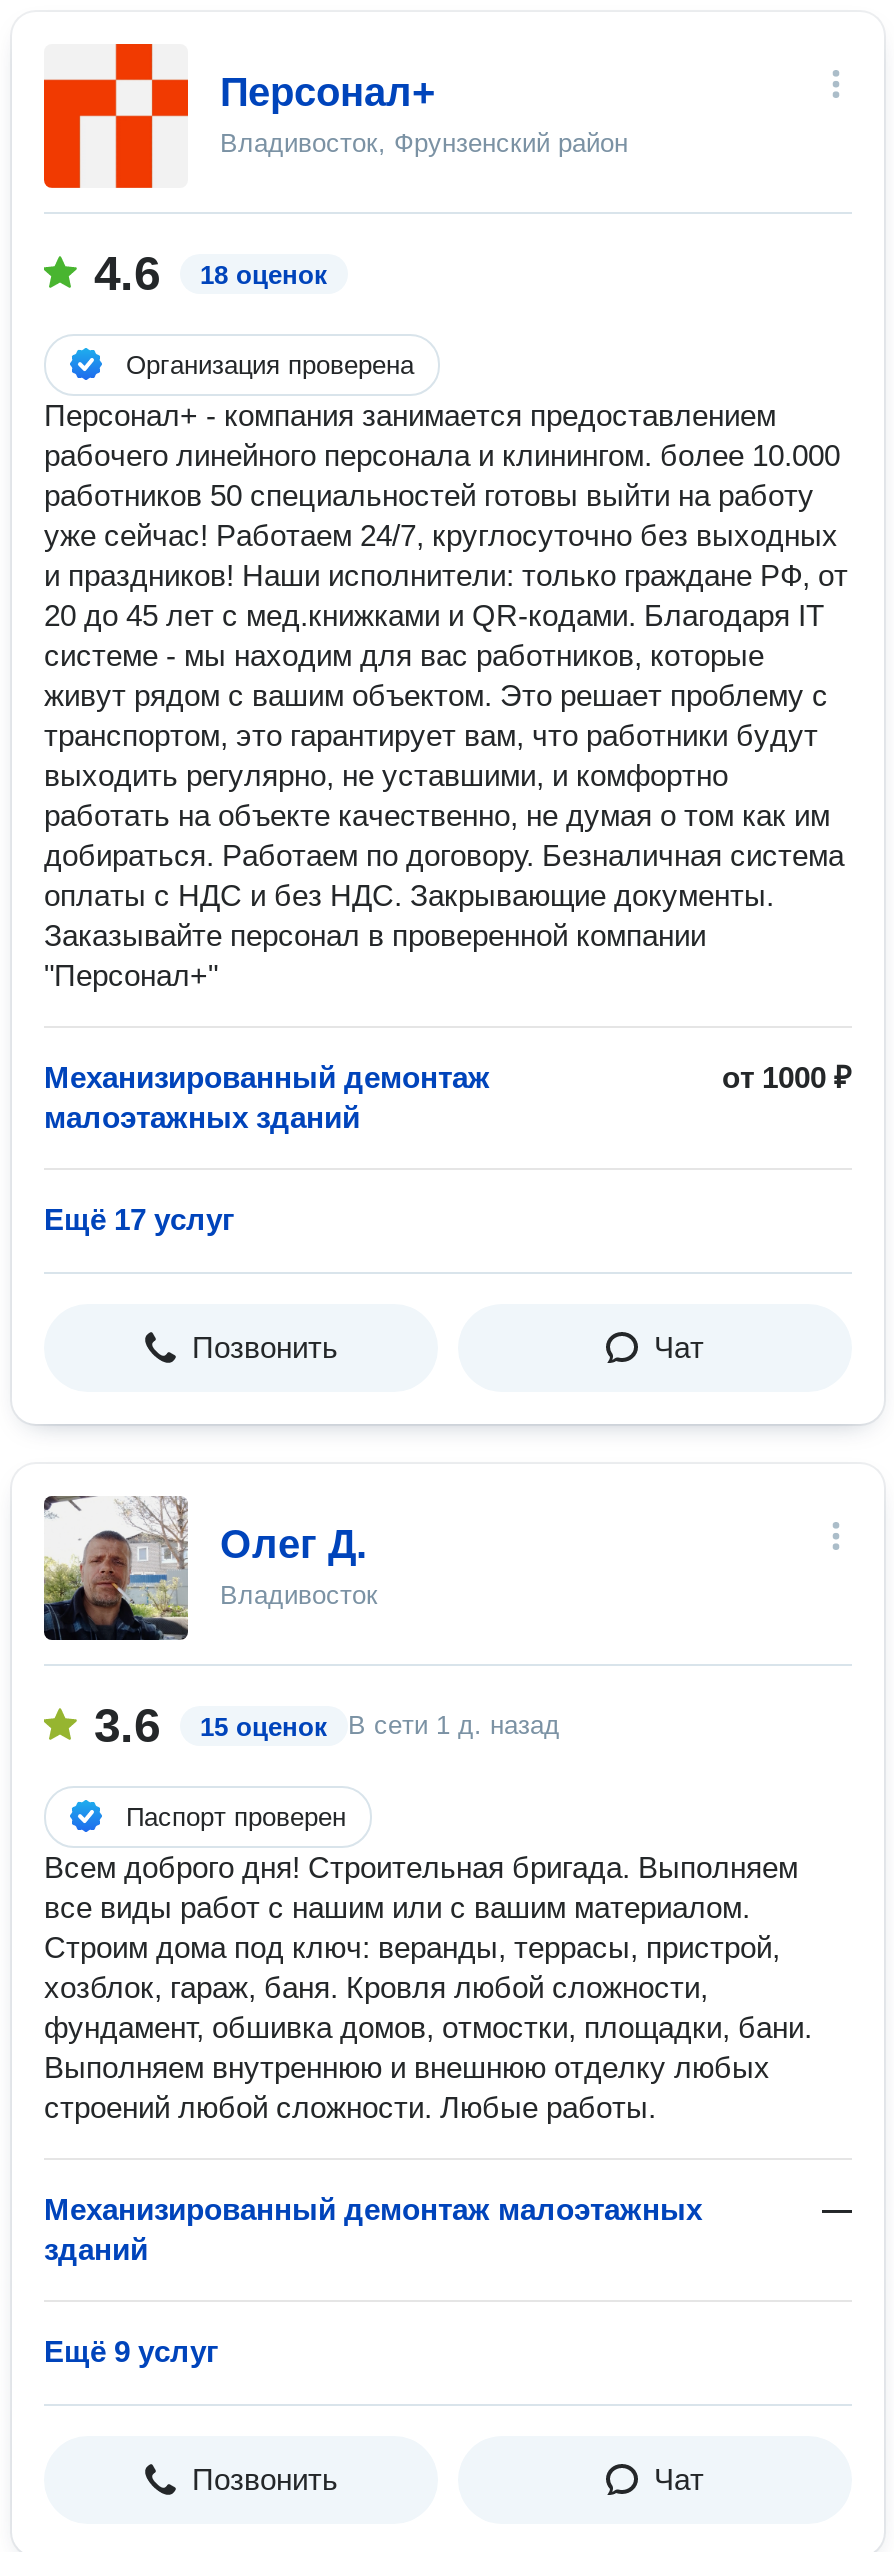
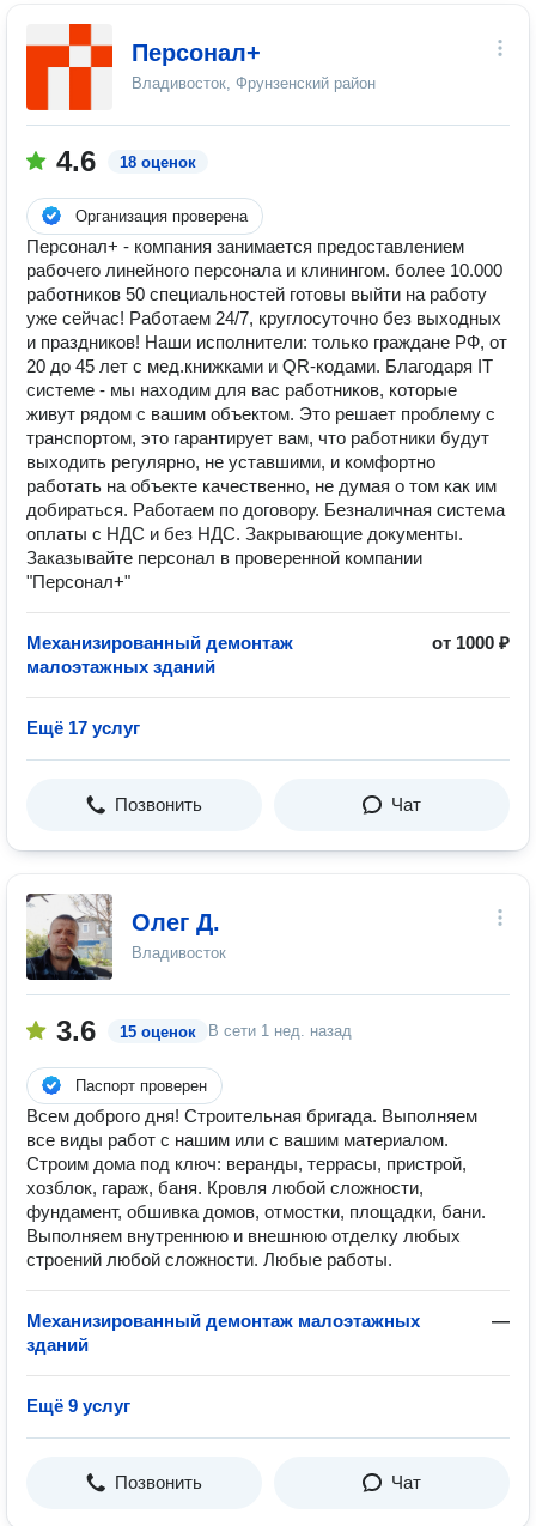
- В сети 1 д. назад
+ В сети 1 нед. назад
